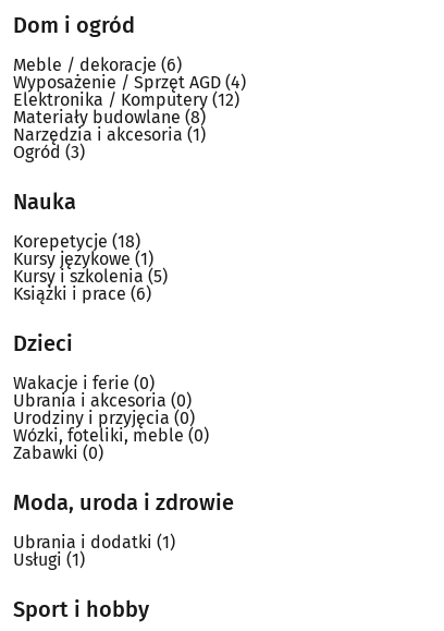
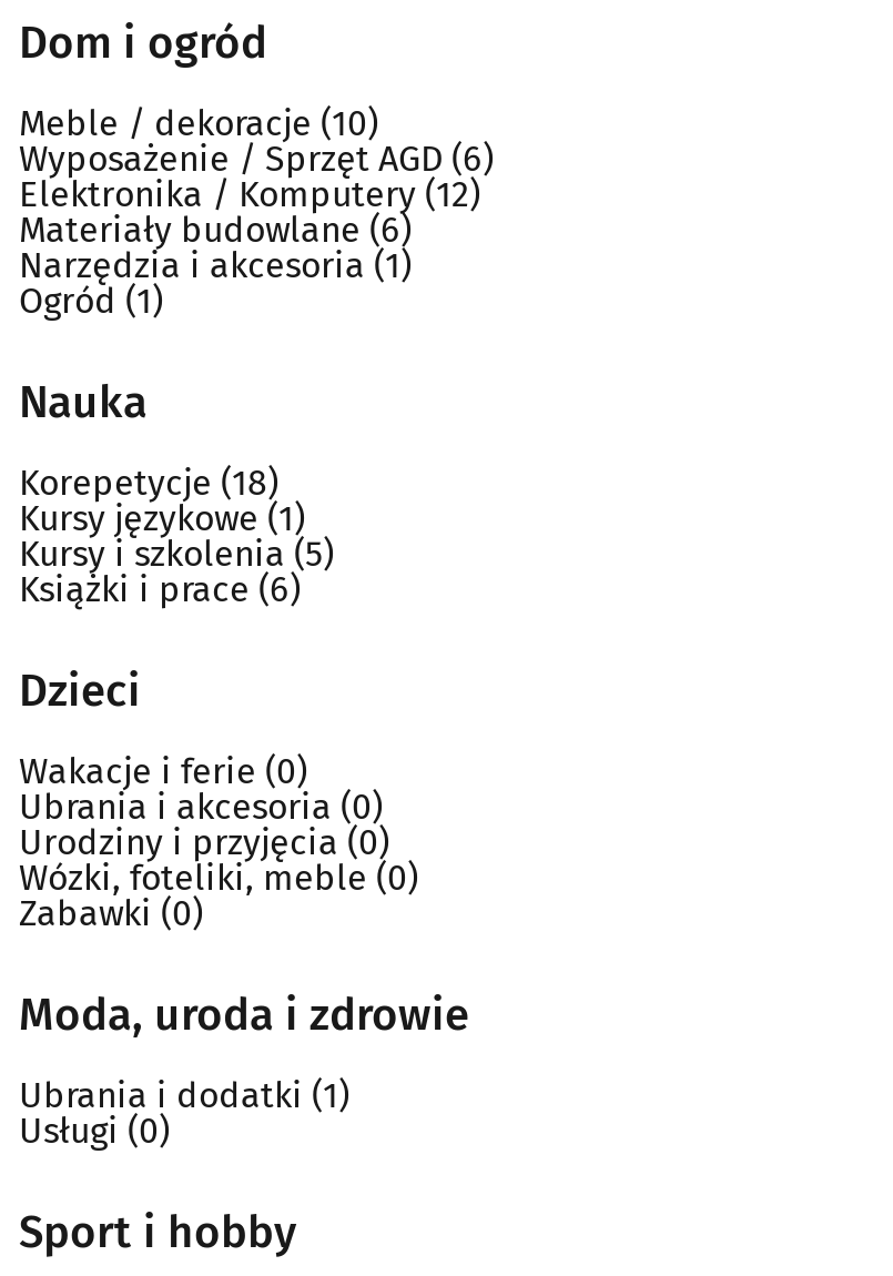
- Meble / dekoracje (6)
+ Meble / dekoracje (10)

- Wyposażenie / Sprzęt AGD (4)
+ Wyposażenie / Sprzęt AGD (6)

- Materiały budowlane(8)
+ Materiały budowlane(6)

- Ogród(3)
+ Ogród(1)

- Usługi(1)
+ Usługi(0)
